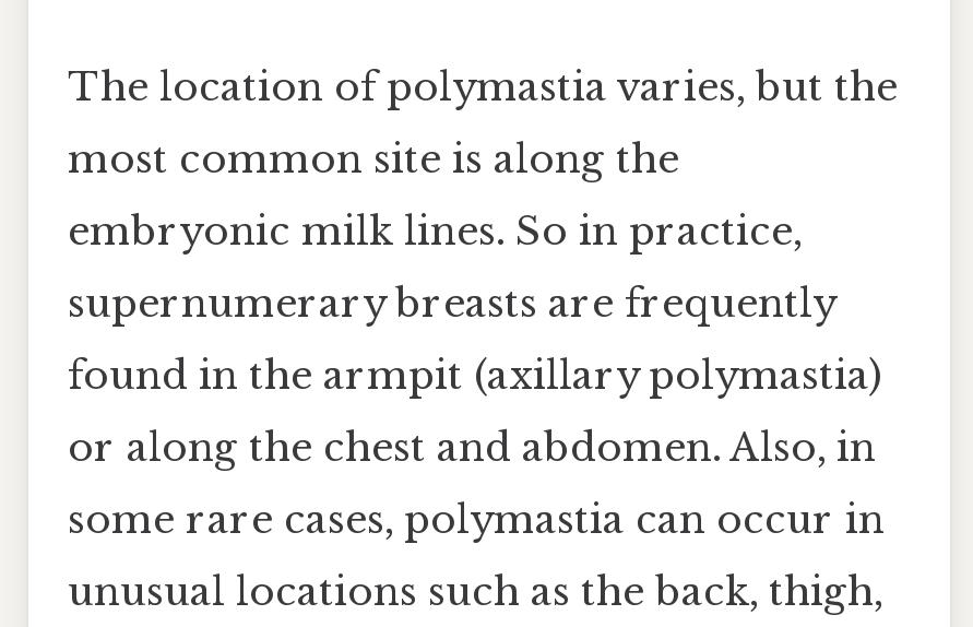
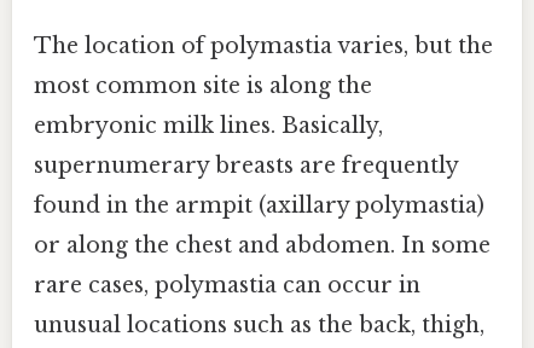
- embryonic milk lines. So in practice,
+ embryonic milk lines. Basically,

- or along the chest and abdomen. Also, in
+ or along the chest and abdomen. In some

- some rare cases, polymastia can occur in
+ rare cases, polymastia can occur in
